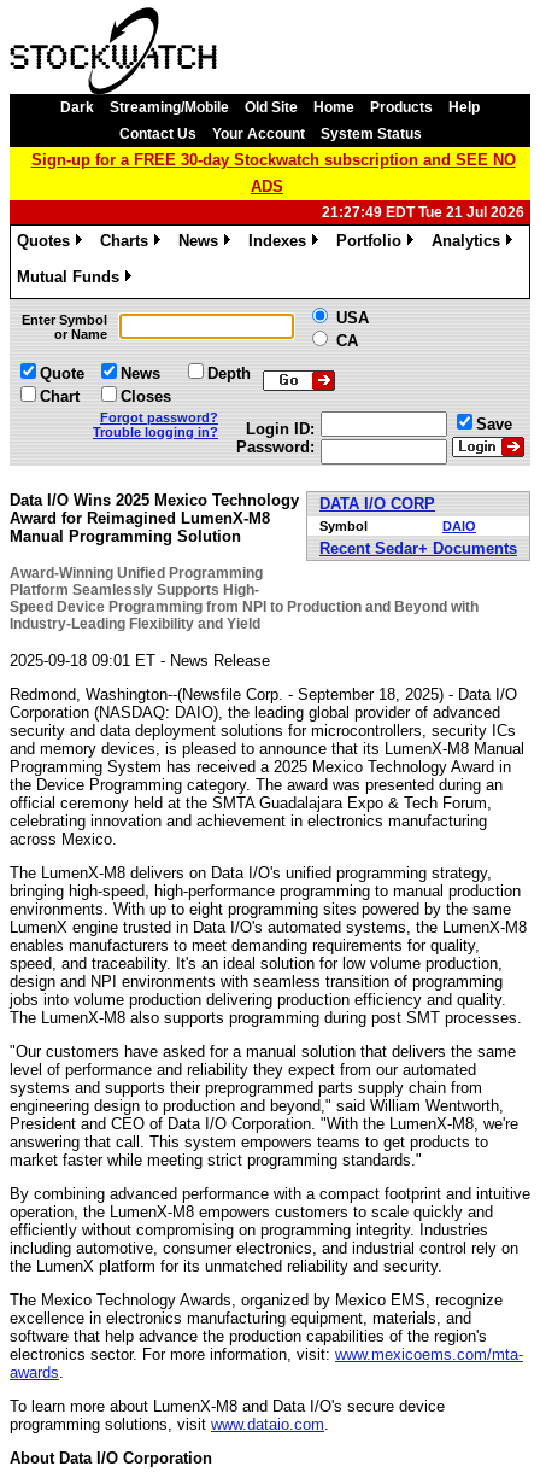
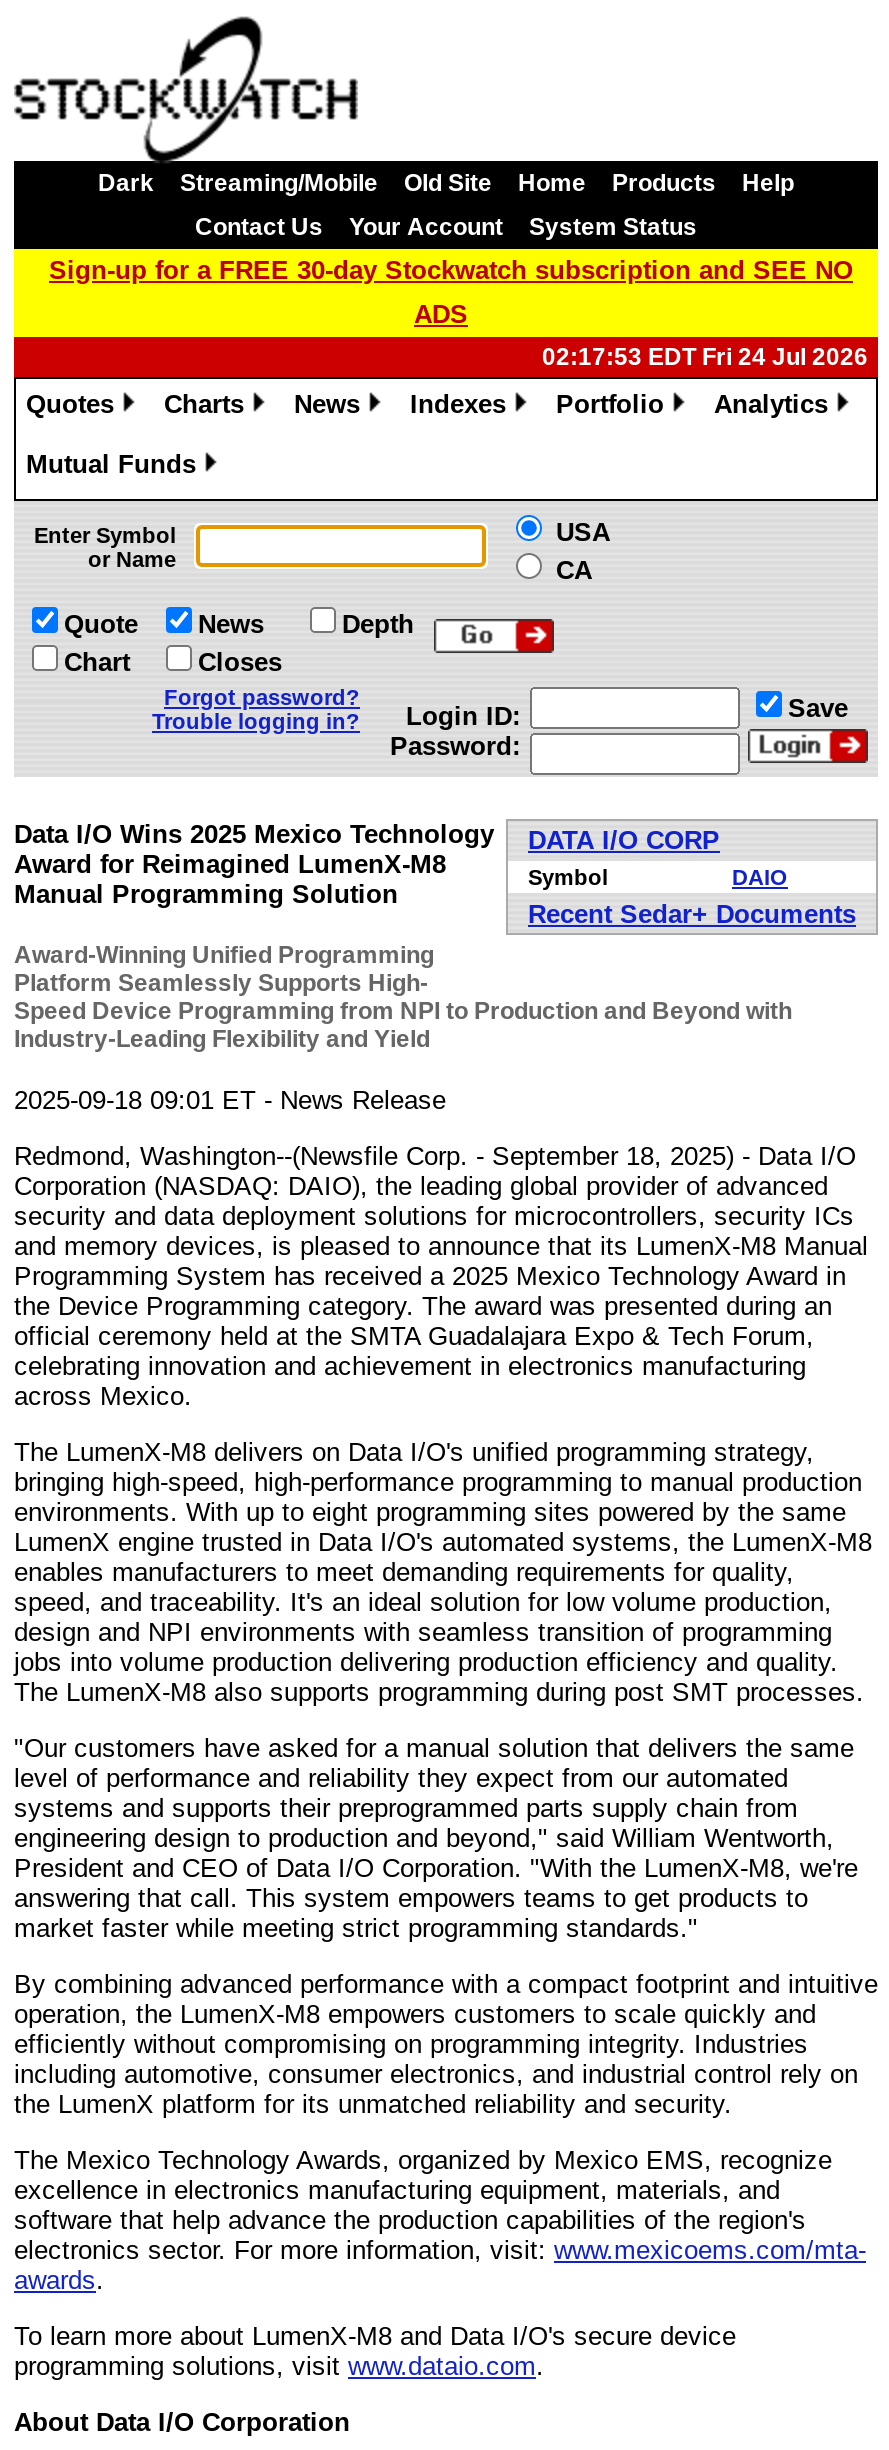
- 21:27:49 EDT Tue 21 Jul 2026
+ 02:17:53 EDT Fri 24 Jul 2026
